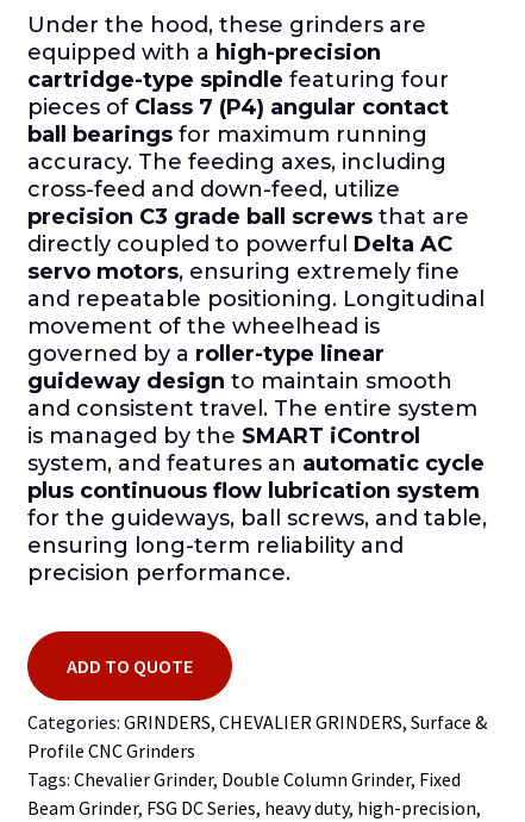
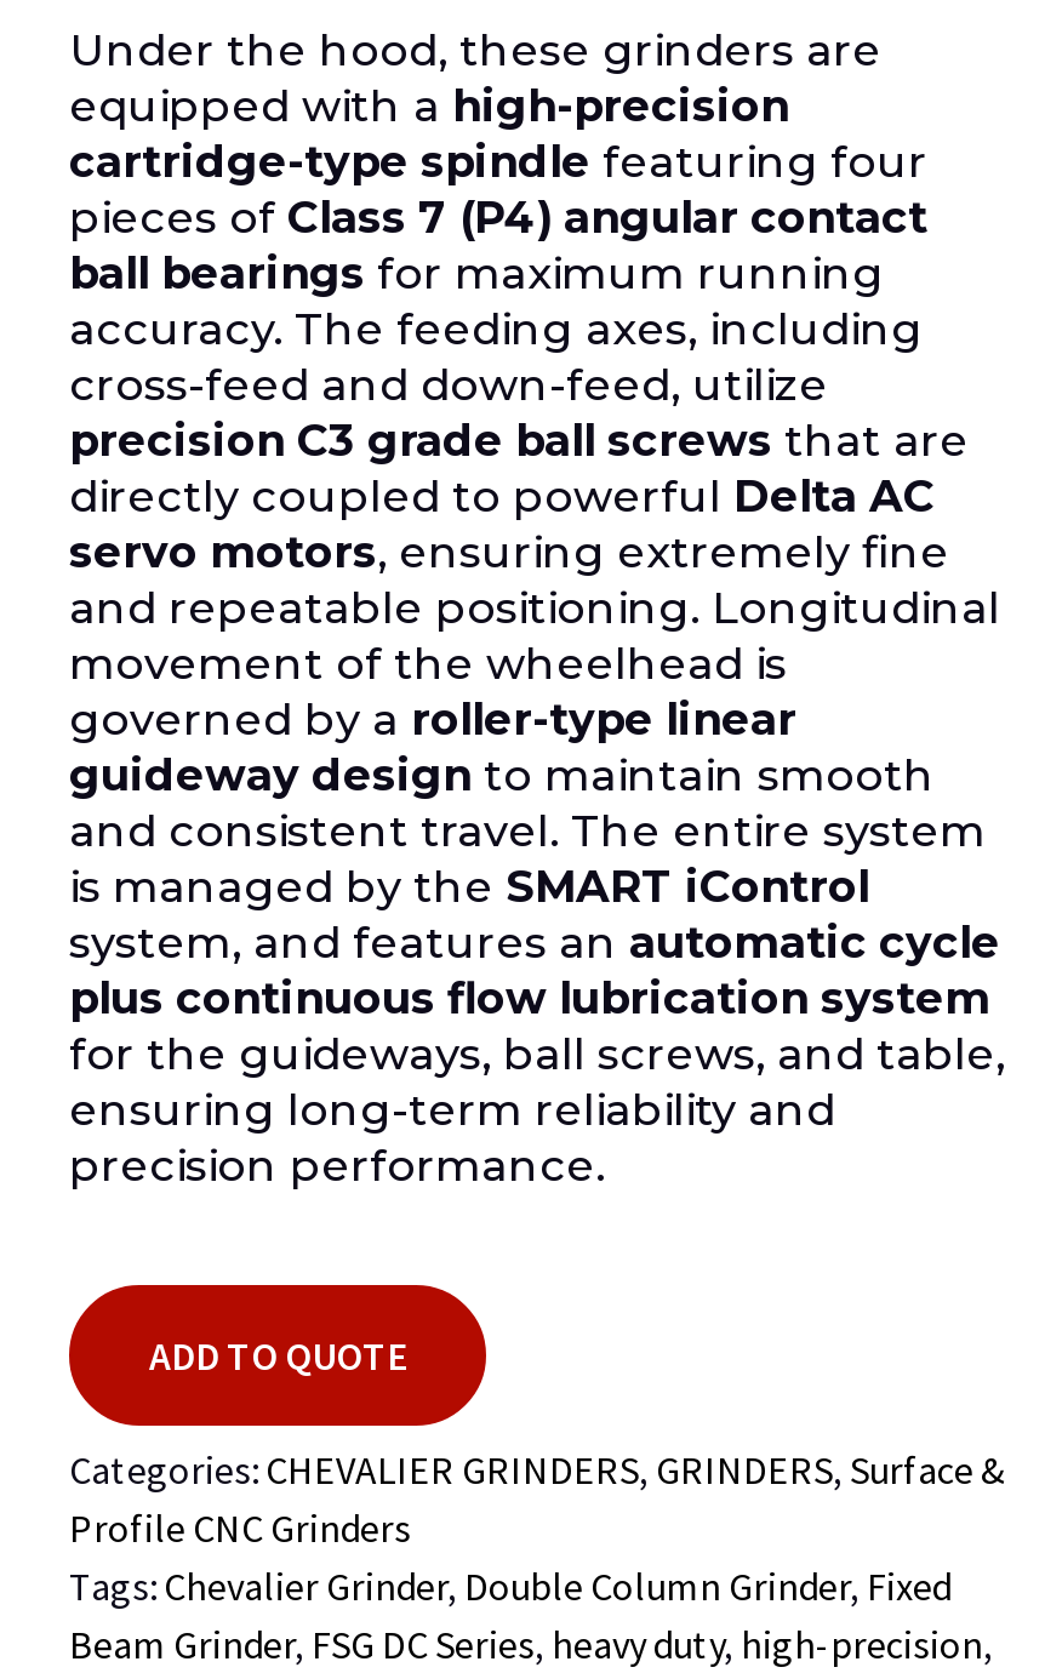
- Categories: GRINDERS, CHEVALIER GRINDERS, Surface &
+ Categories: CHEVALIER GRINDERS, GRINDERS, Surface &
